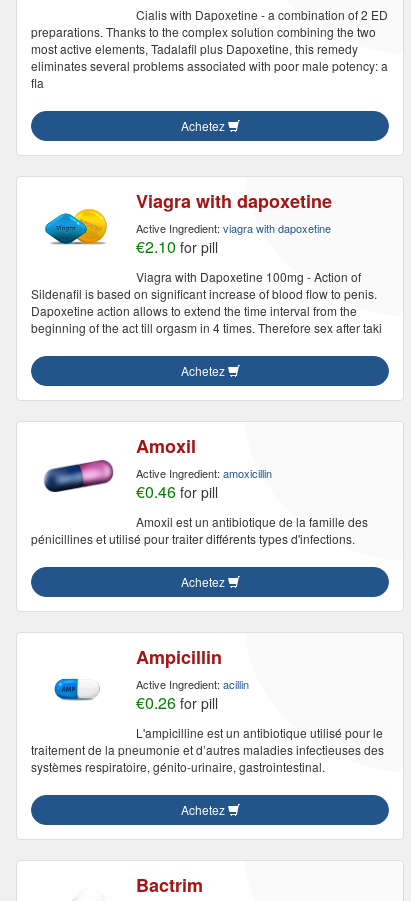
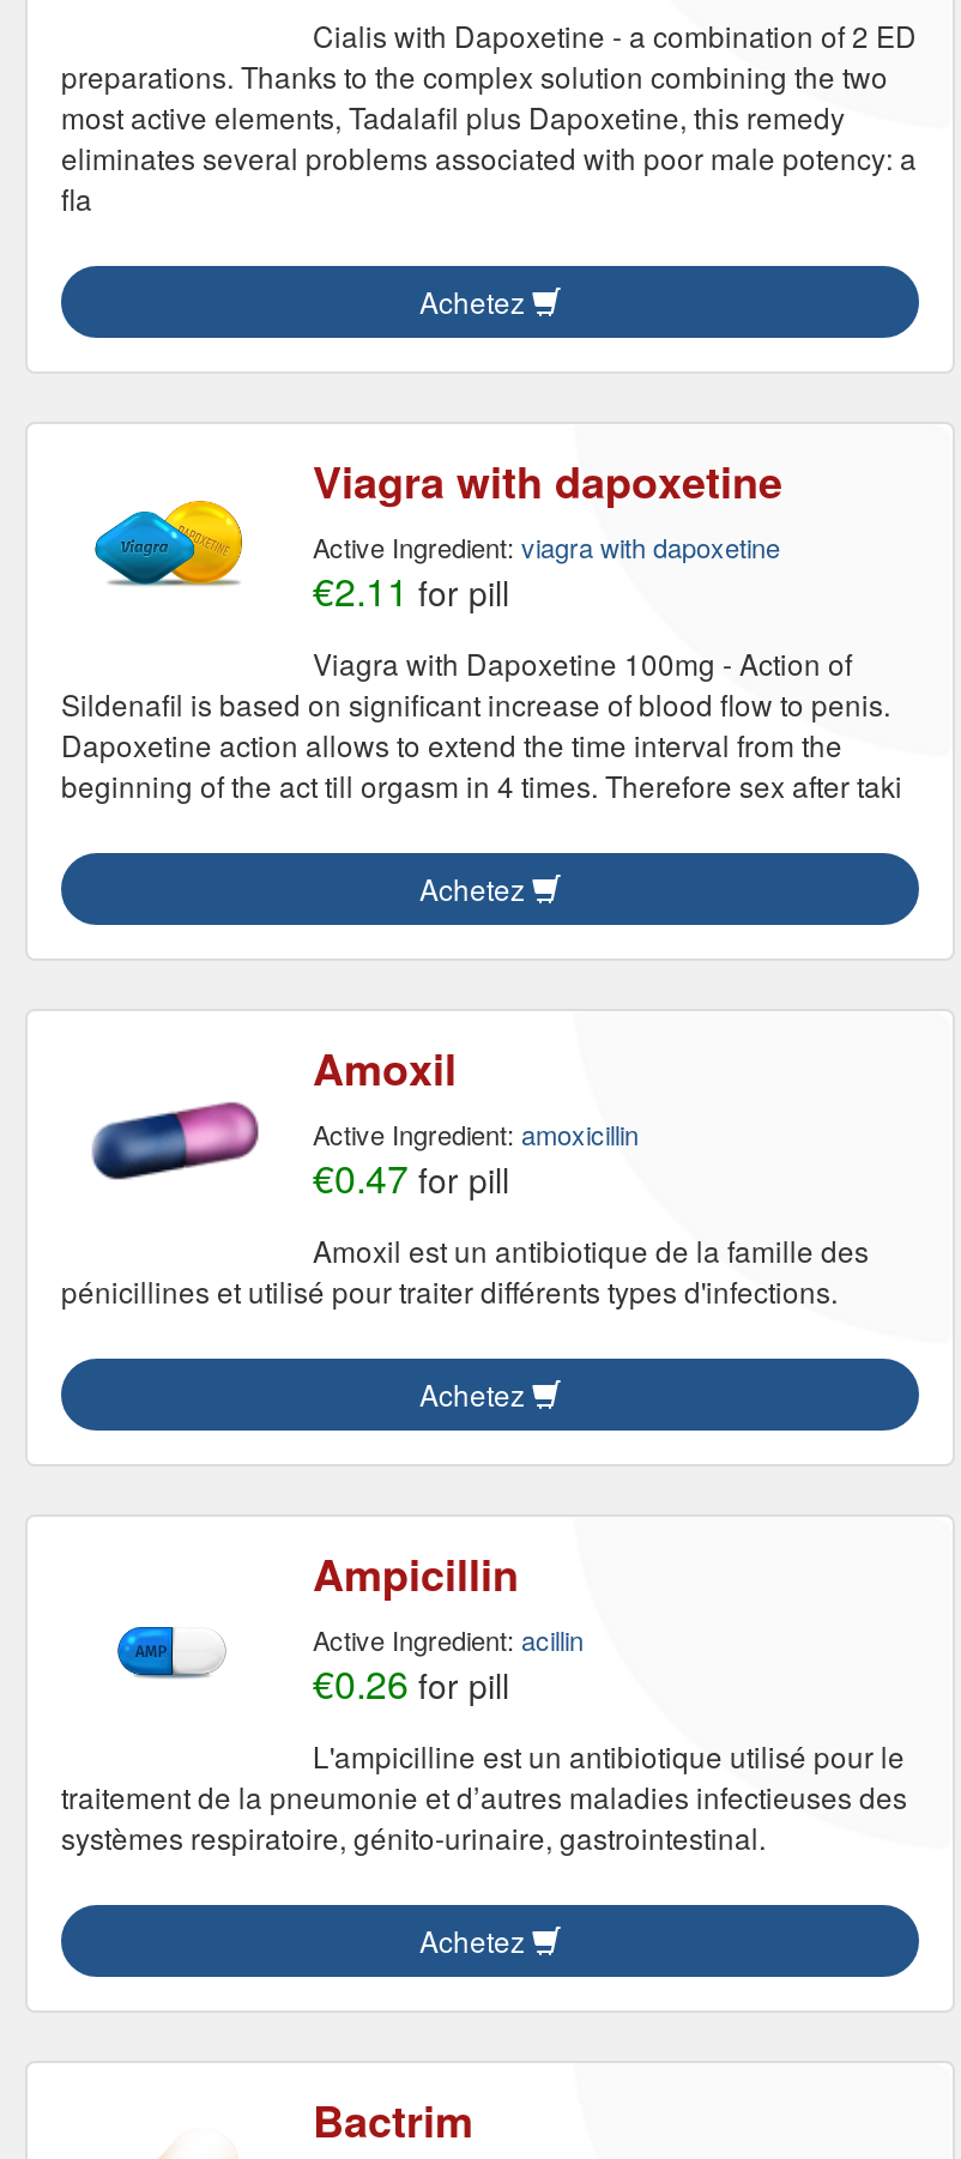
- €2.10 for pill
+ €2.11 for pill

- €0.46for pill
+ €0.47for pill
